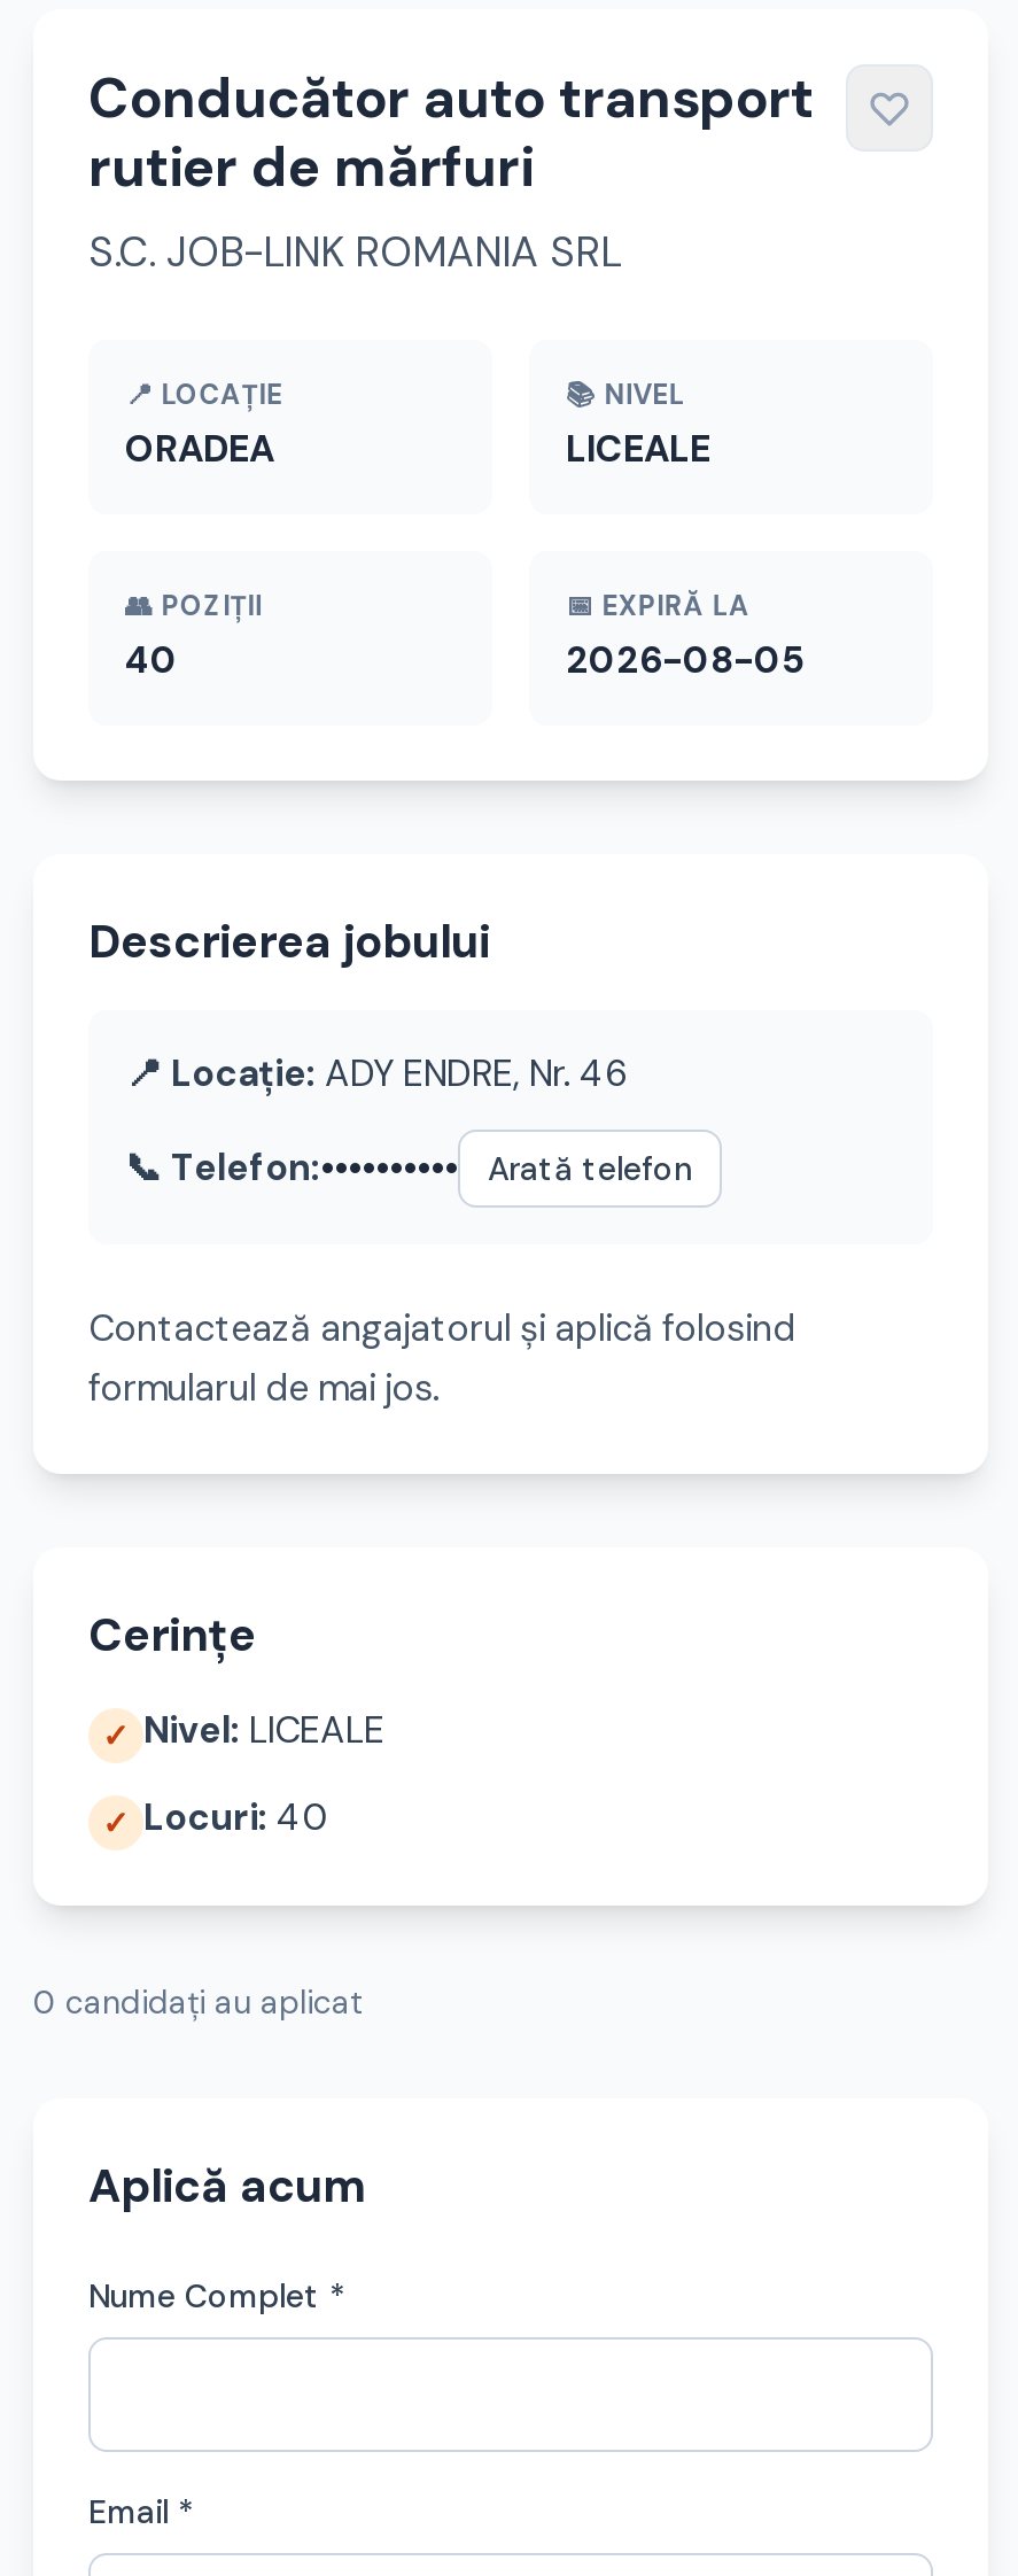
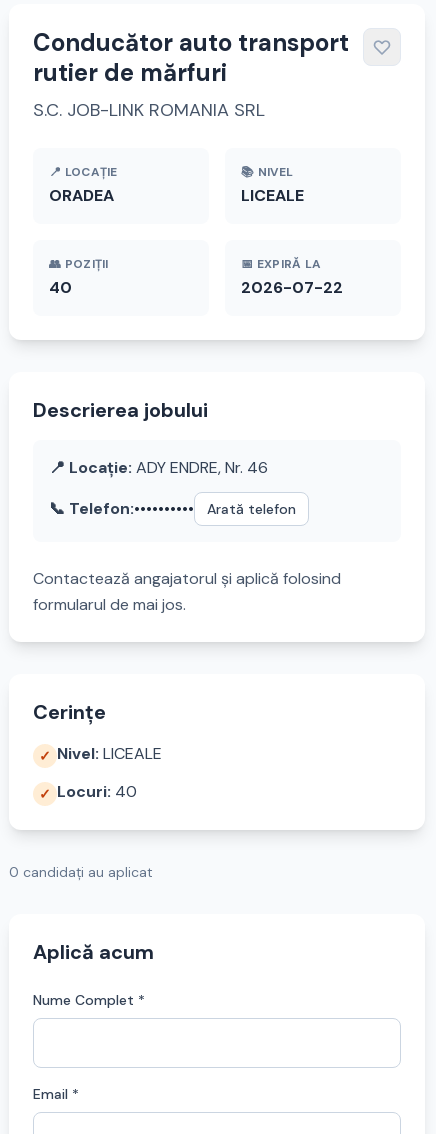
- 2026-08-05
+ 2026-07-22
